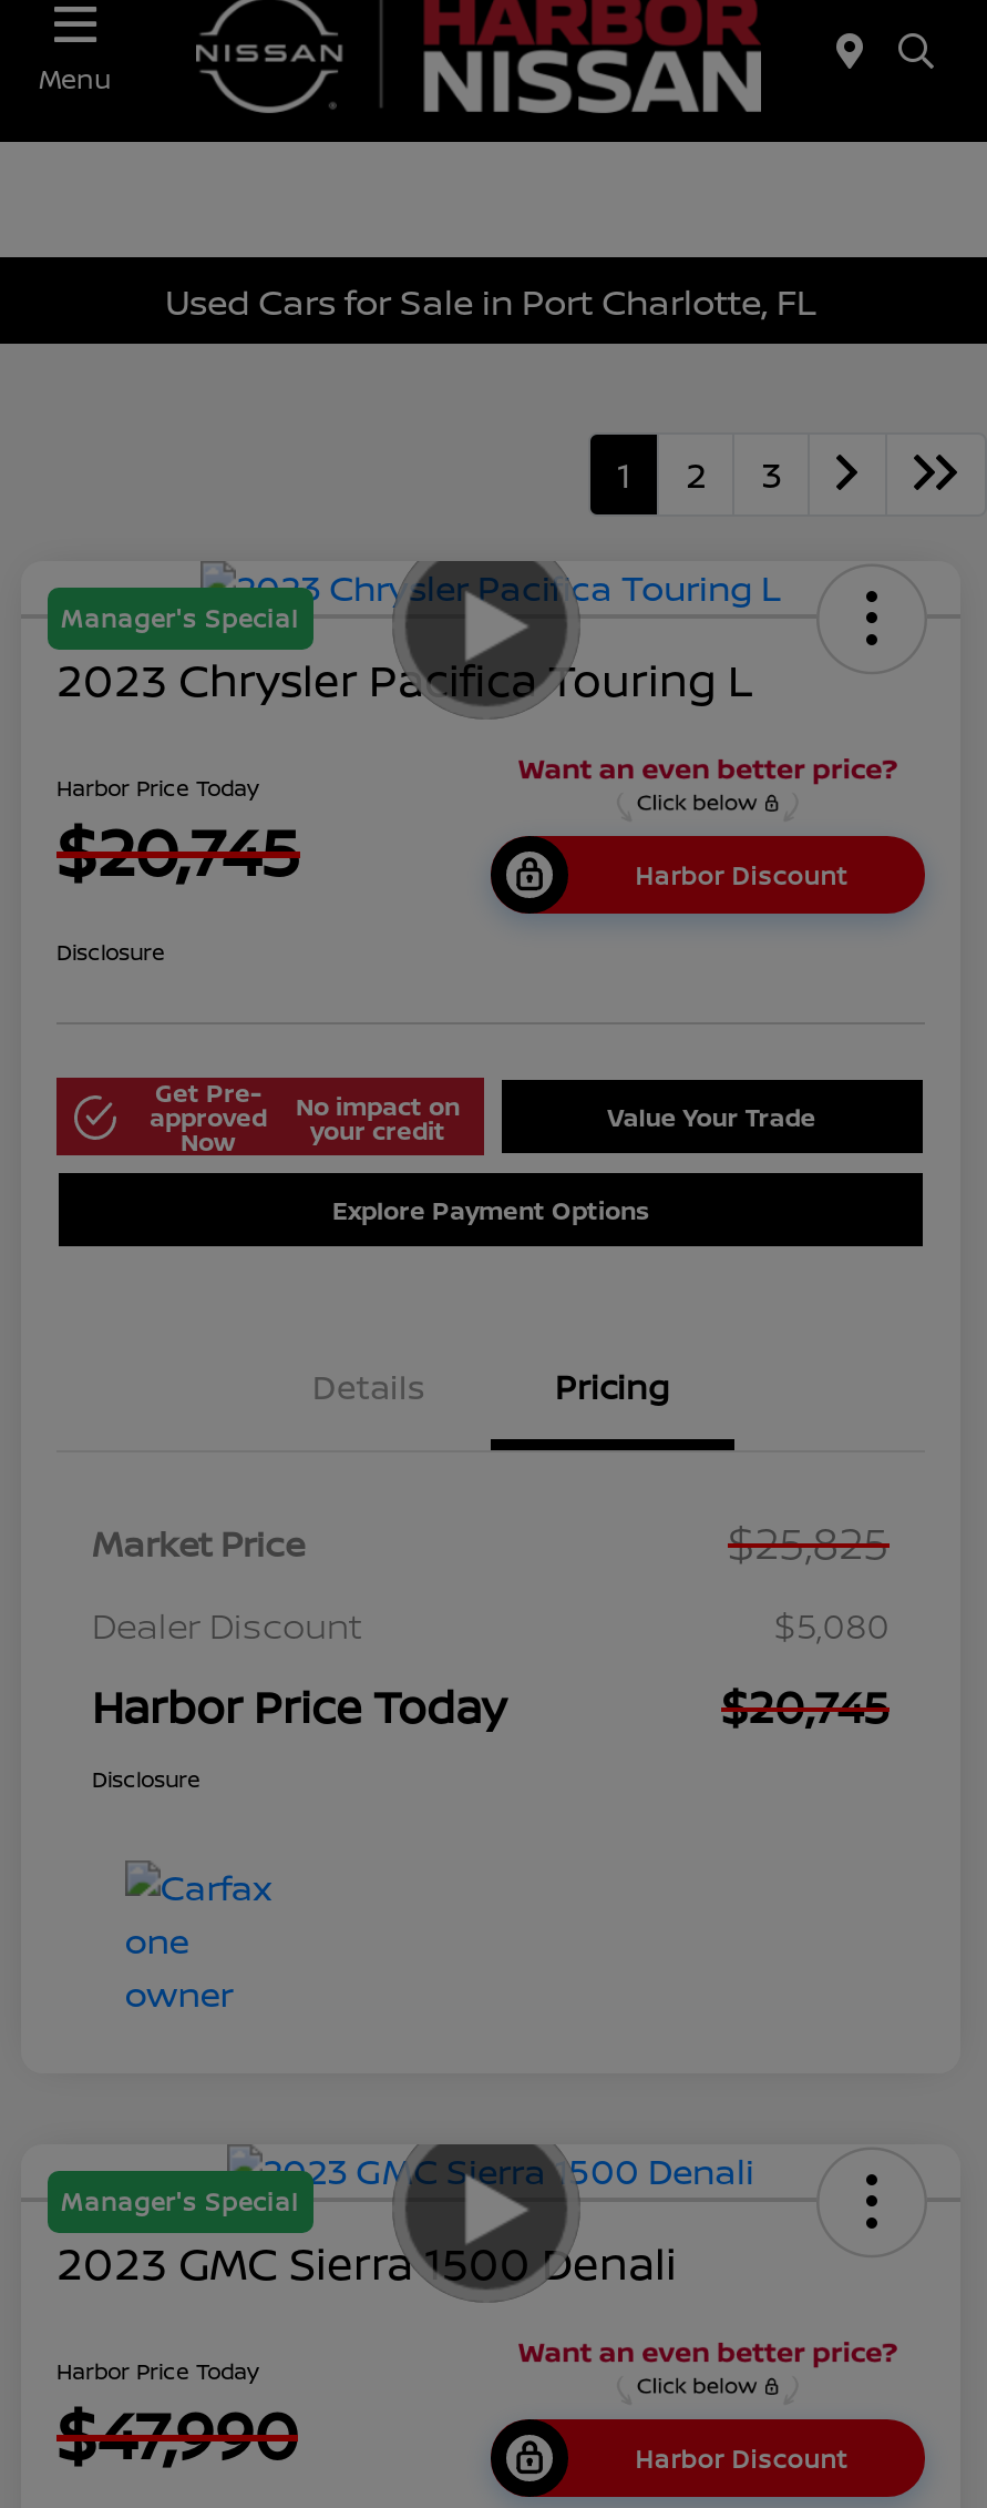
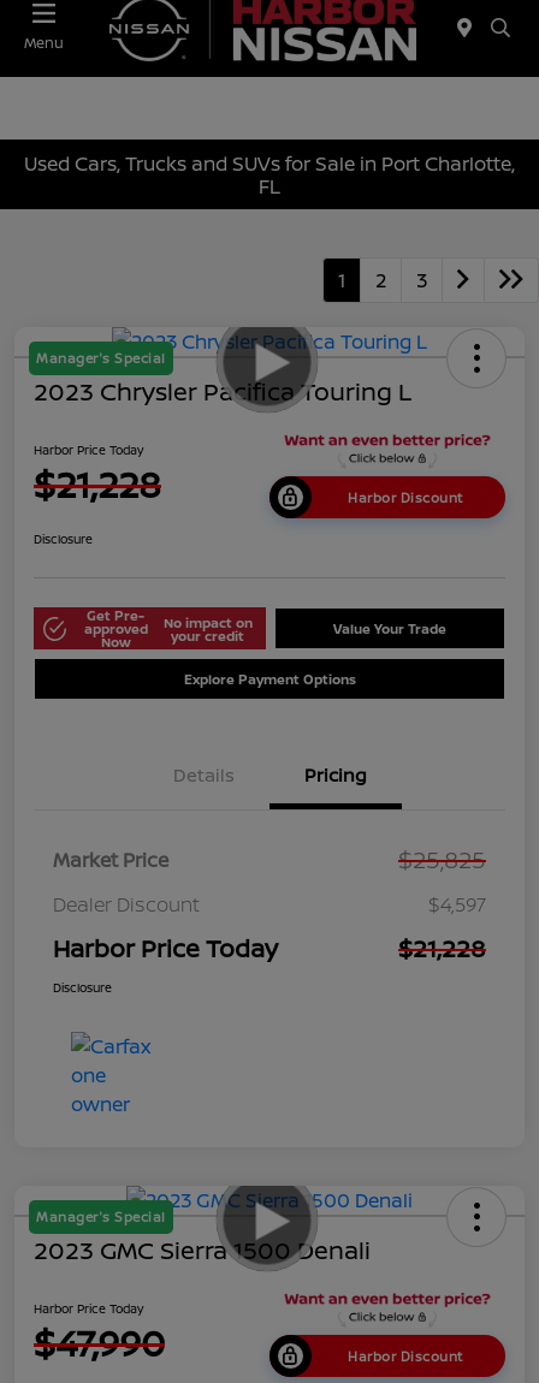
- Used Cars for Sale in Port Charlotte, FL
+ Used Cars, Trucks and SUVs for Sale in Port Charlotte,
+ FL

- $20,745
+ $21,228

- $5,080
+ $4,597

- $20,745
+ $21,228
